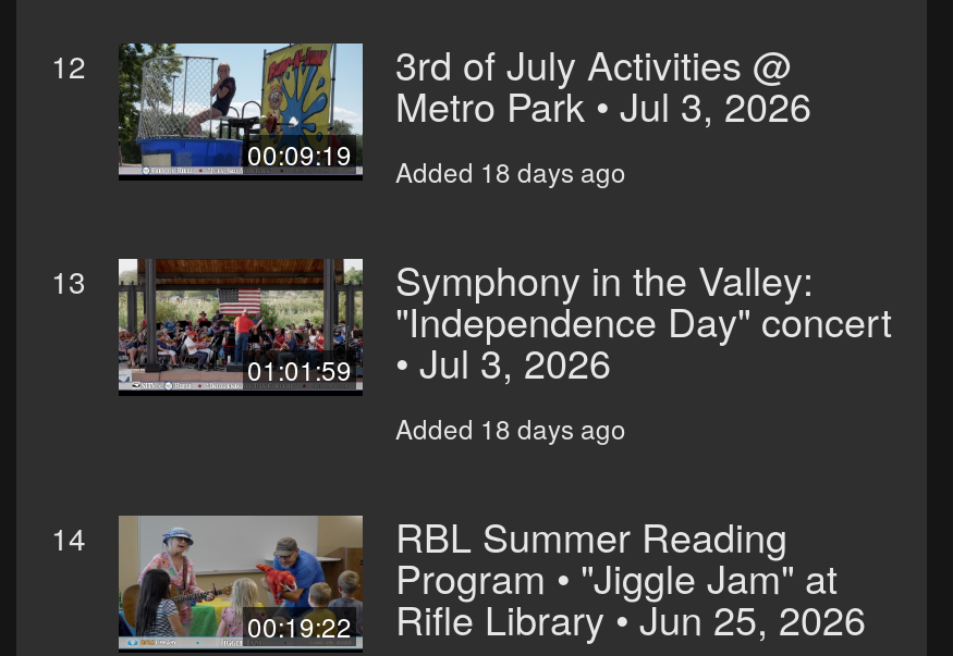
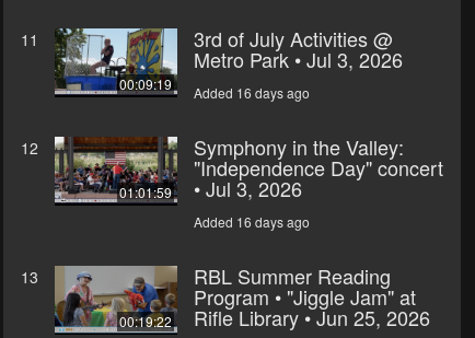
- 12
+ 11

- Added 18 days ago
+ Added 16 days ago

- 13
+ 12

- Added 18 days ago
+ Added 16 days ago

- 14
+ 13
